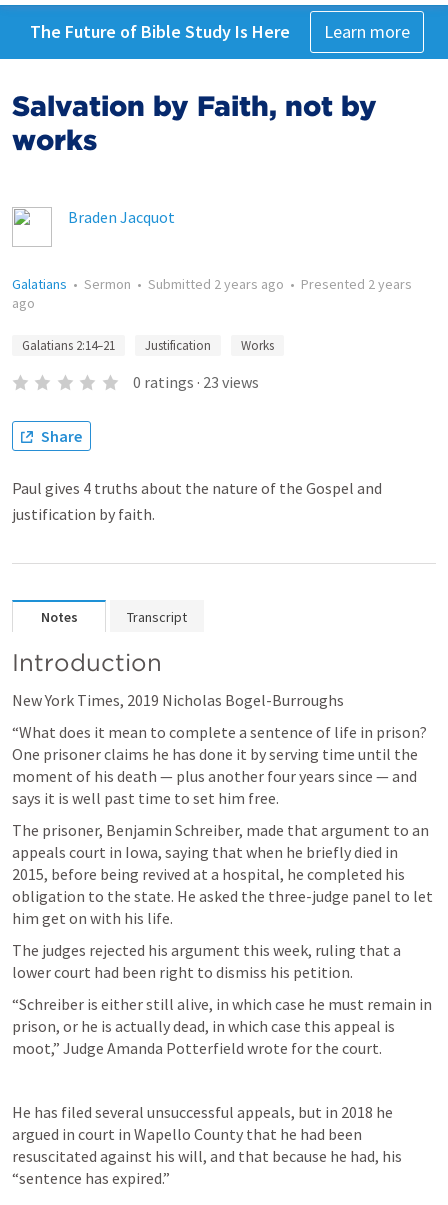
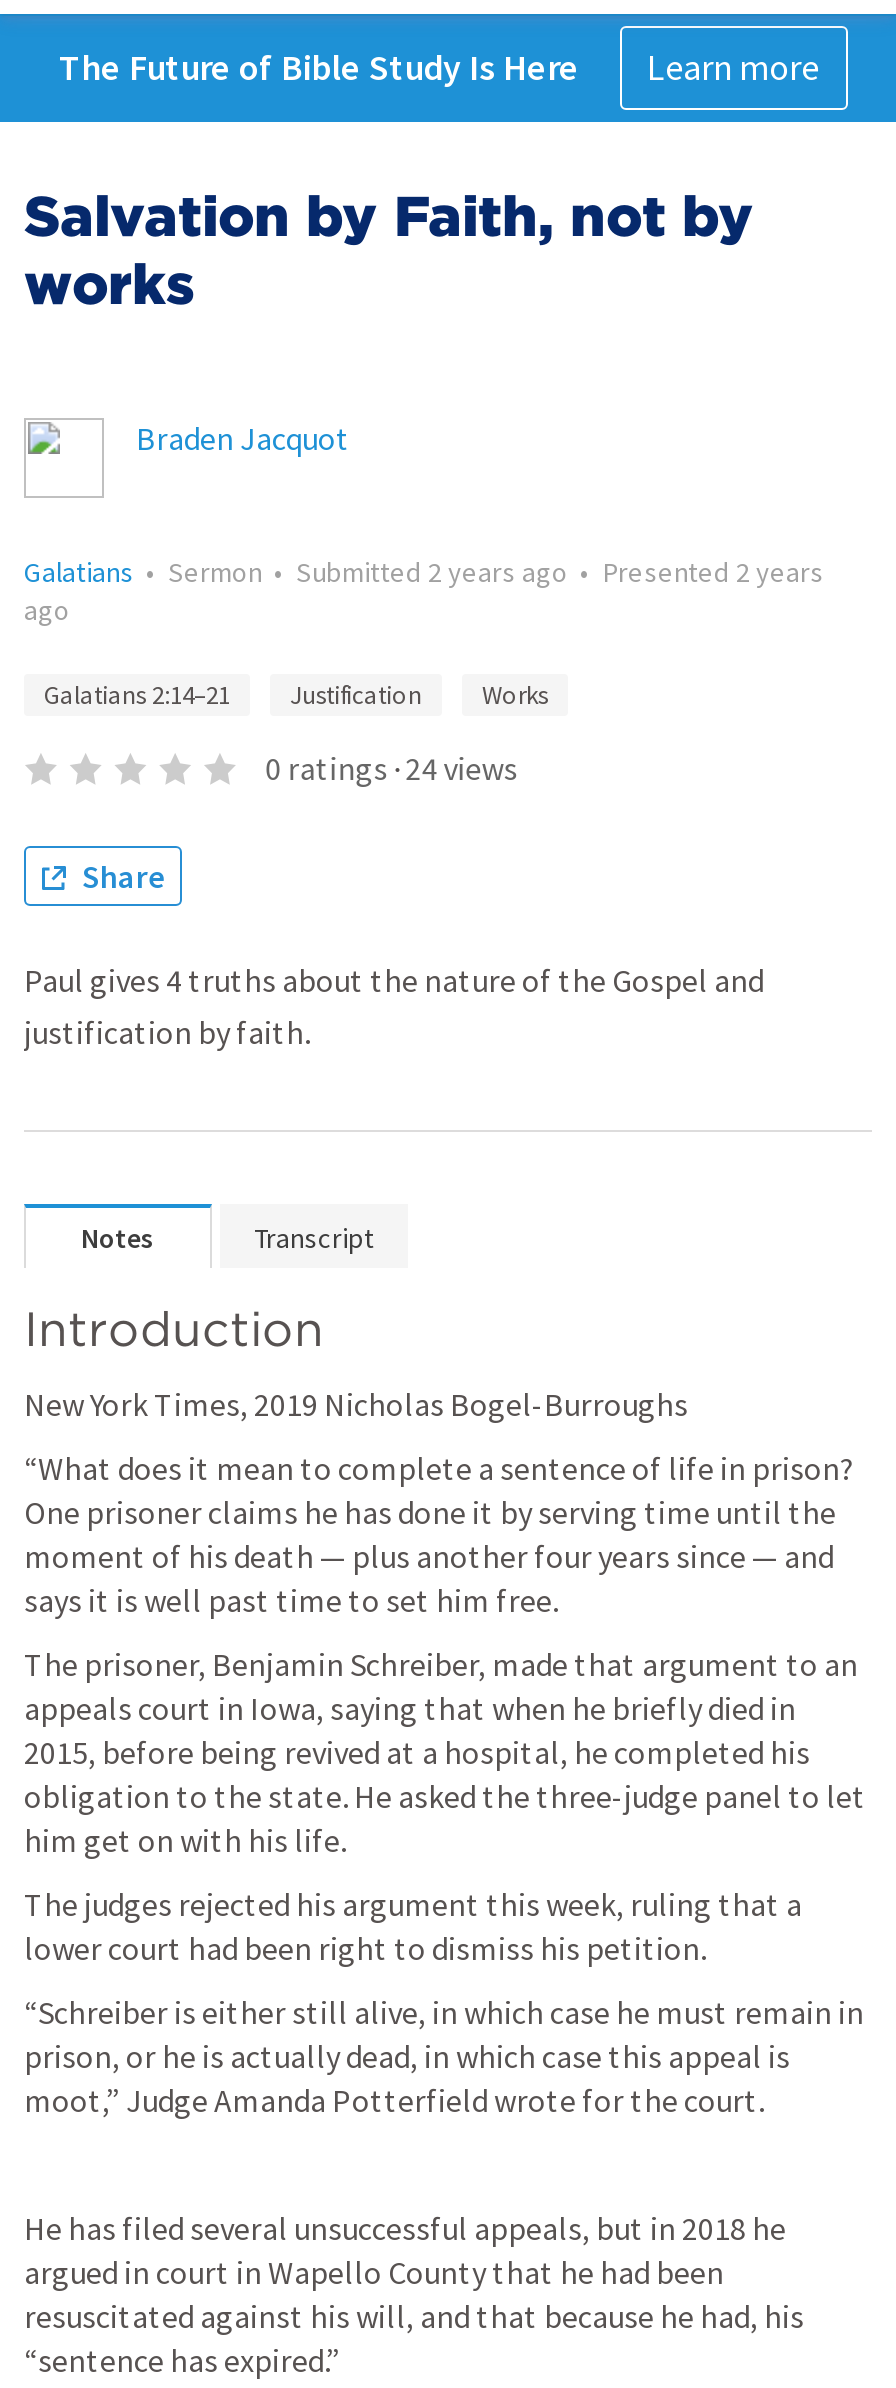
- 0 ratings · 23 views
+ 0 ratings · 24 views
